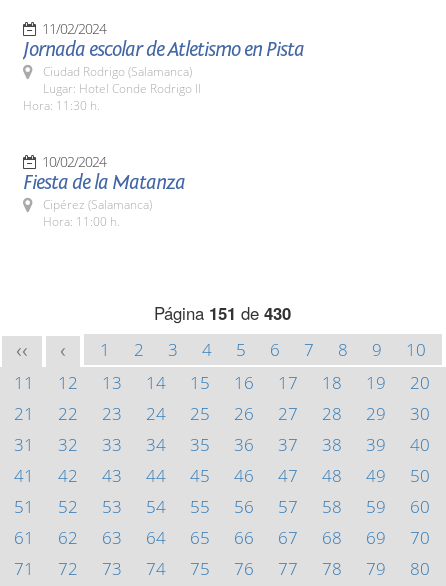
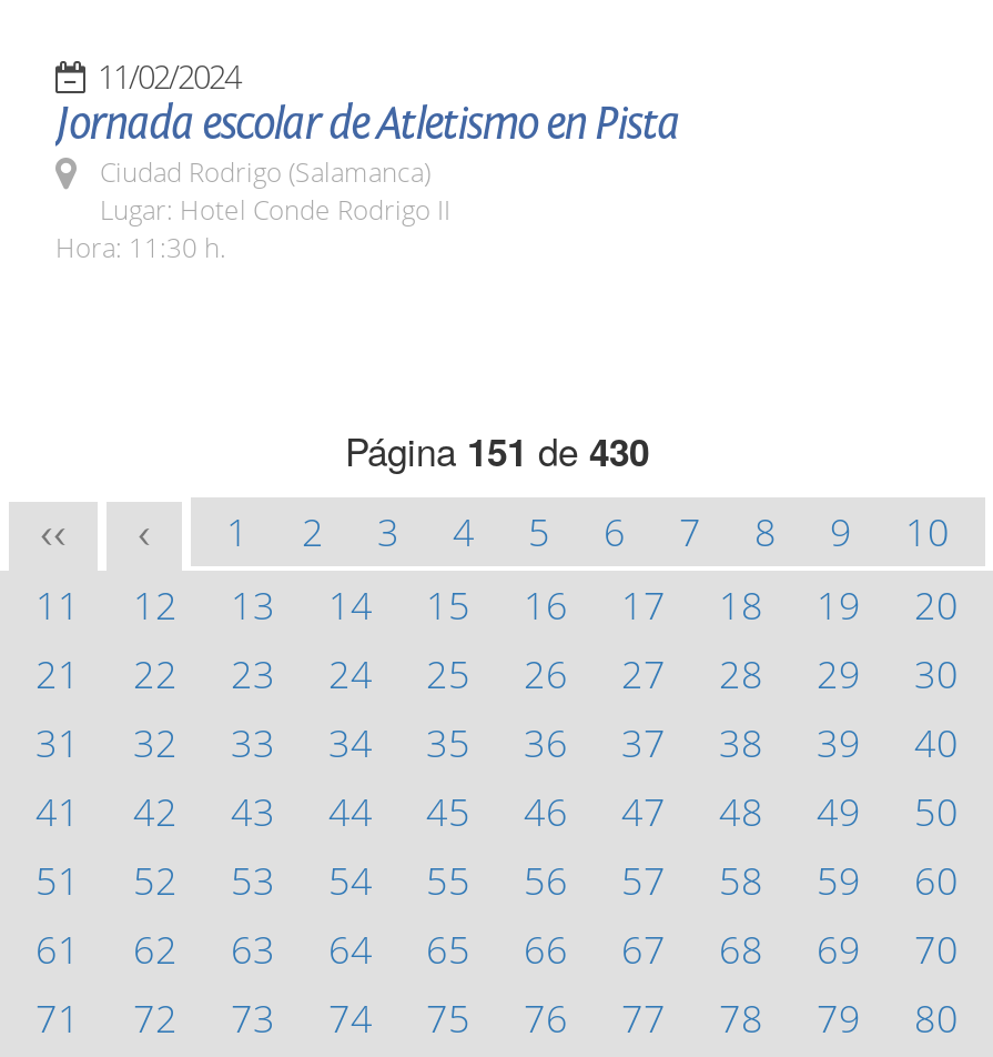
- 10/02/2024
- Fiesta de la Matanza
- Cipérez (Salamanca)
- Hora: 11:00 h.
